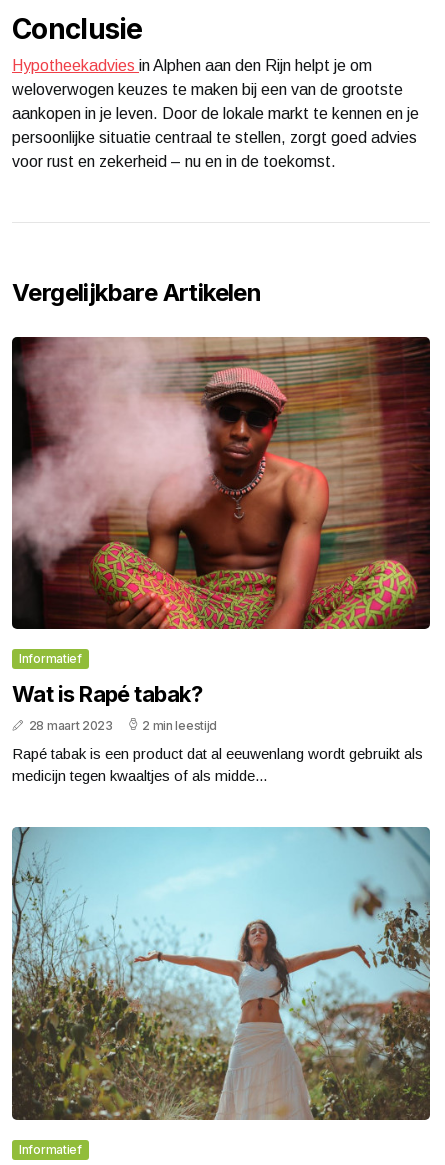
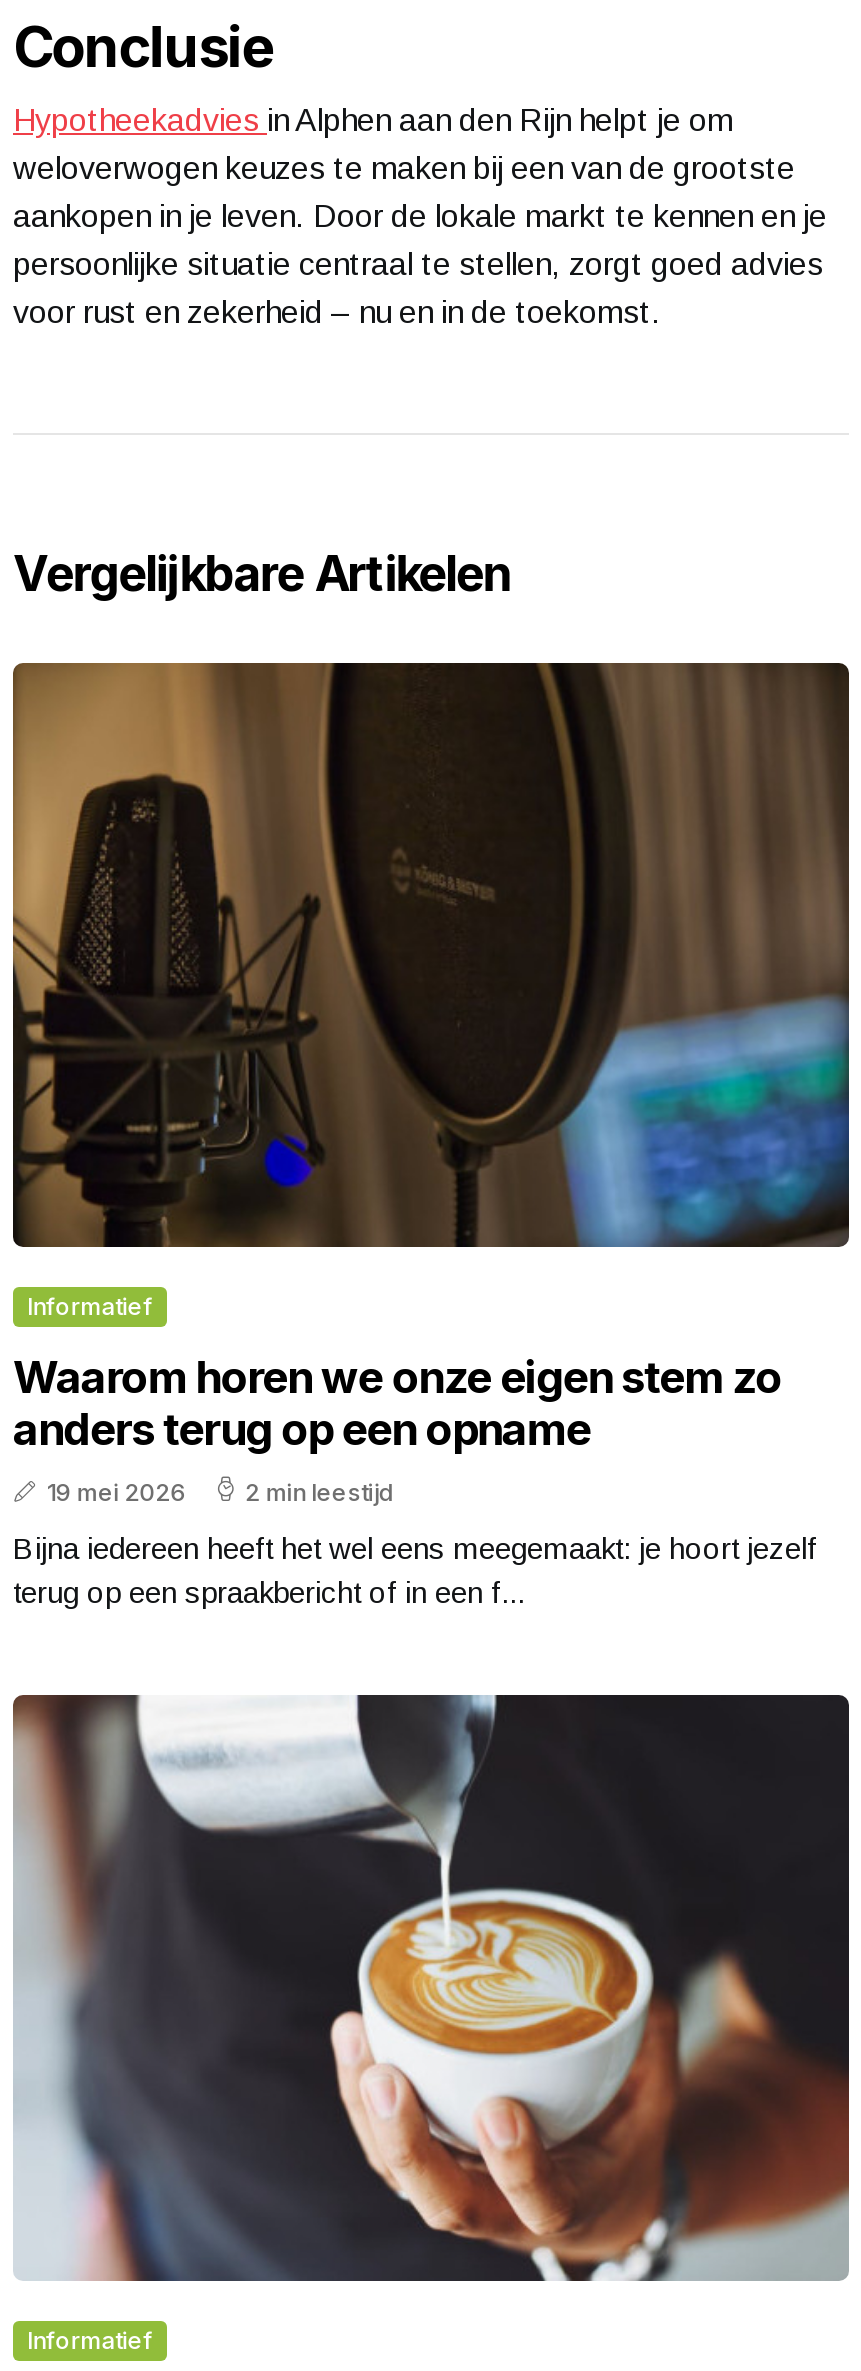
- [image]
+ [image]

- Wat is Rapé tabak?
- 28 maart 2023
+ Waarom horen we onze eigen stem zo
+ anders terug op een opname
+ 19 mei 2026

- Rapé tabak is een product dat al eeuwenlang wordt gebruikt als
- medicijn tegen kwaaltjes of als midde...
+ Bijna iedereen heeft het wel eens meegemaakt: je hoort jezelf
+ terug op een spraakbericht of in een f...

- [image]
+ [image]
